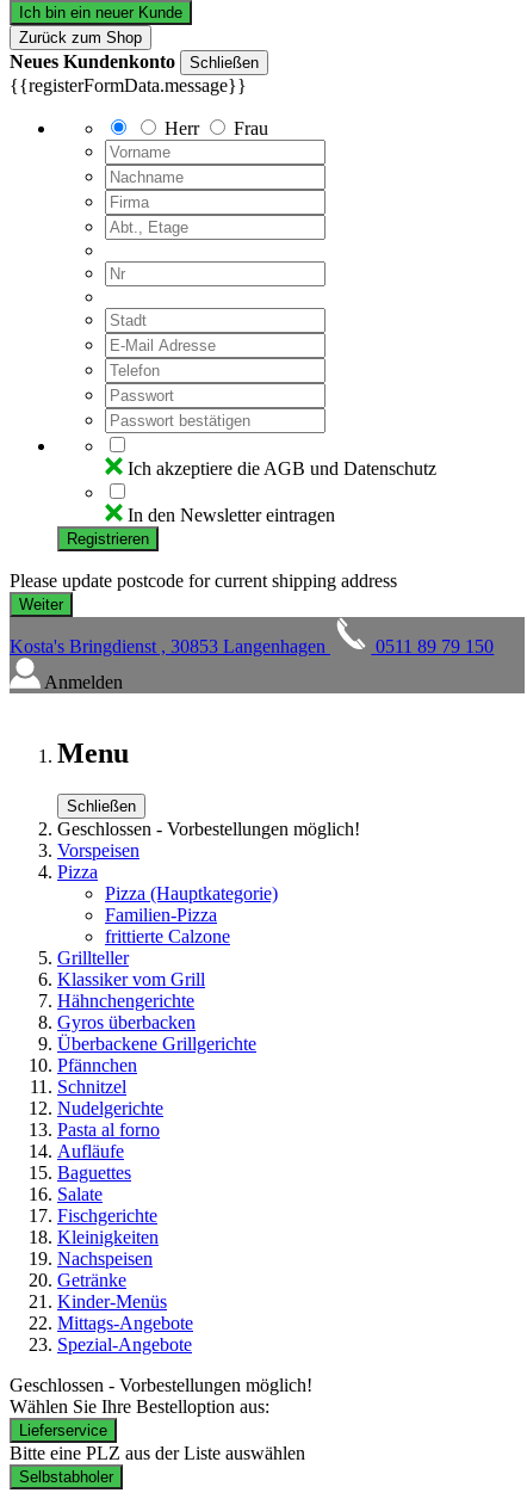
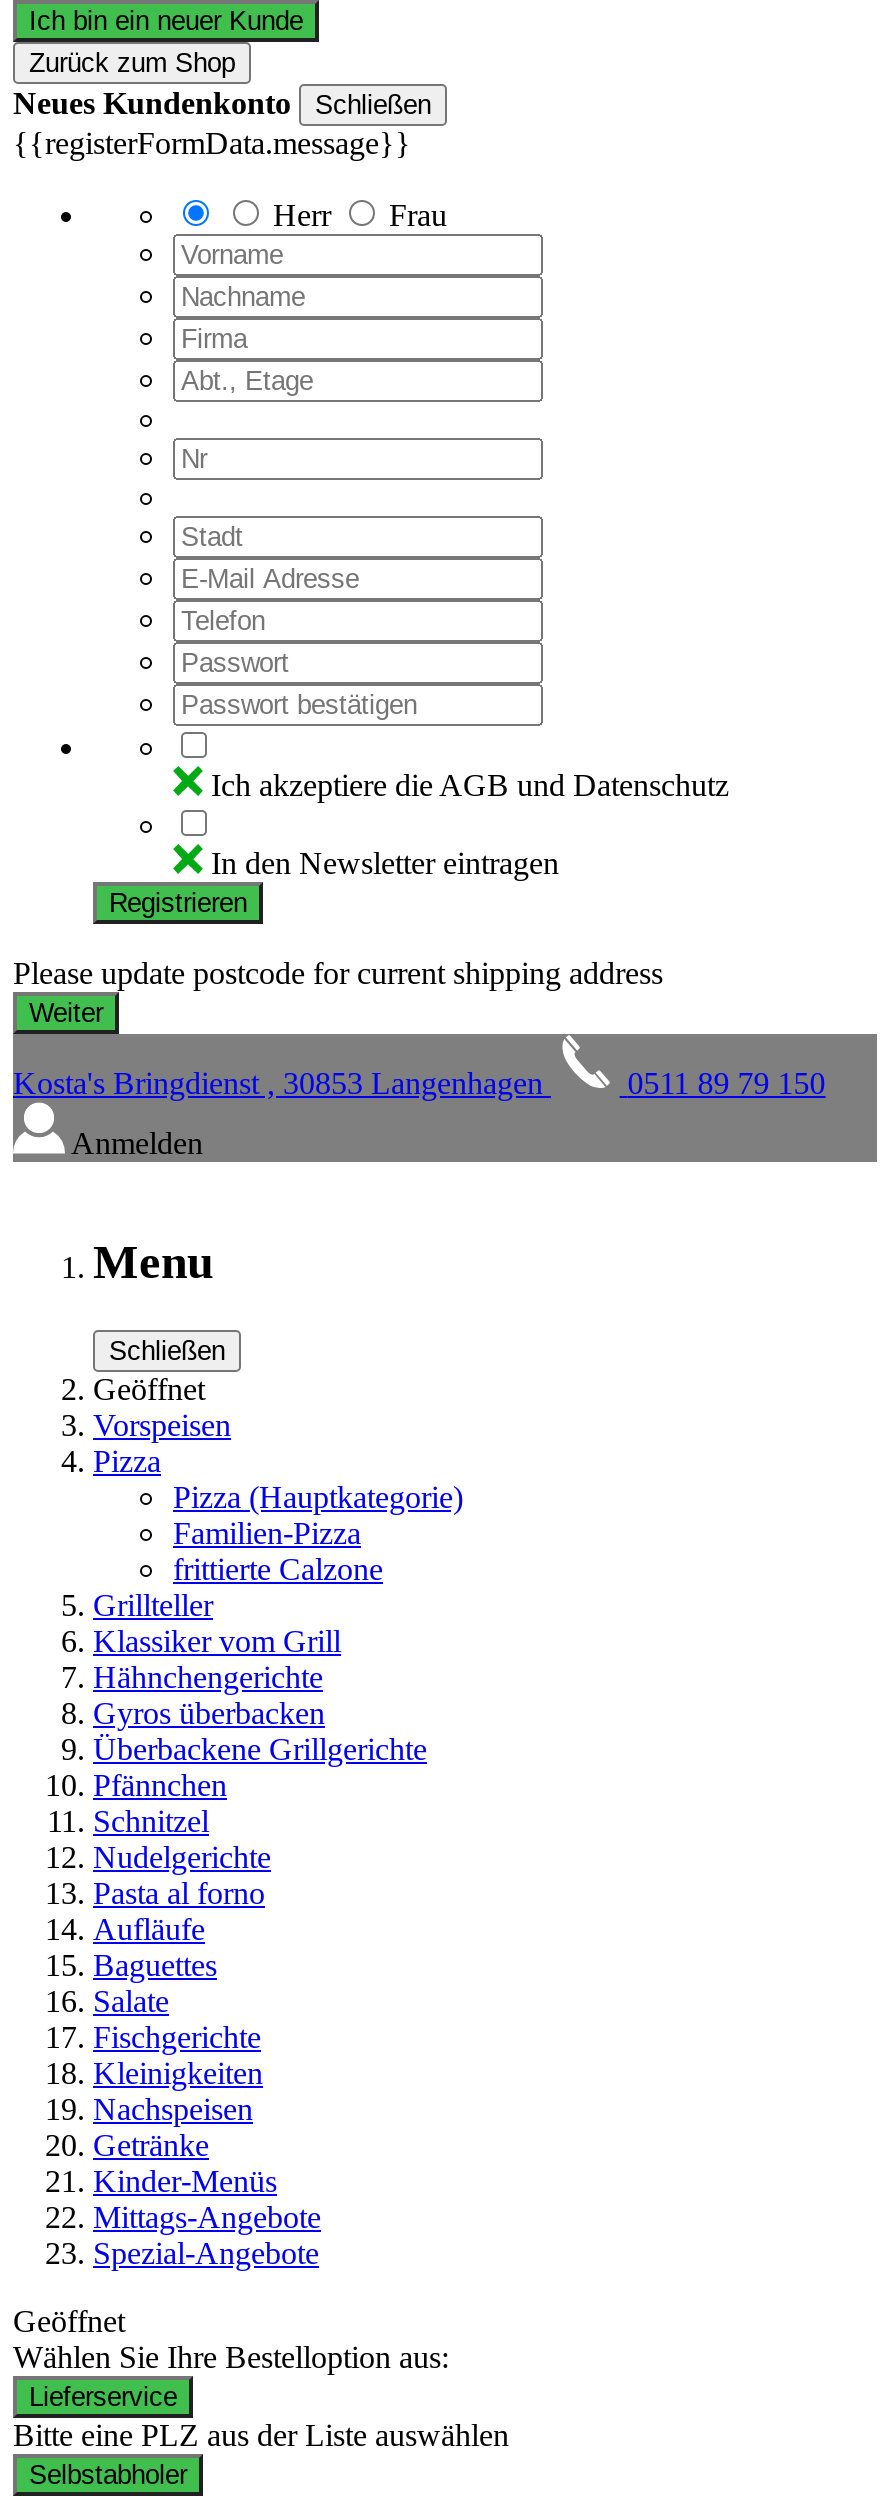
- Geschlossen - Vorbestellungen möglich!
+ Geöffnet

- Geschlossen - Vorbestellungen möglich!
+ Geöffnet
